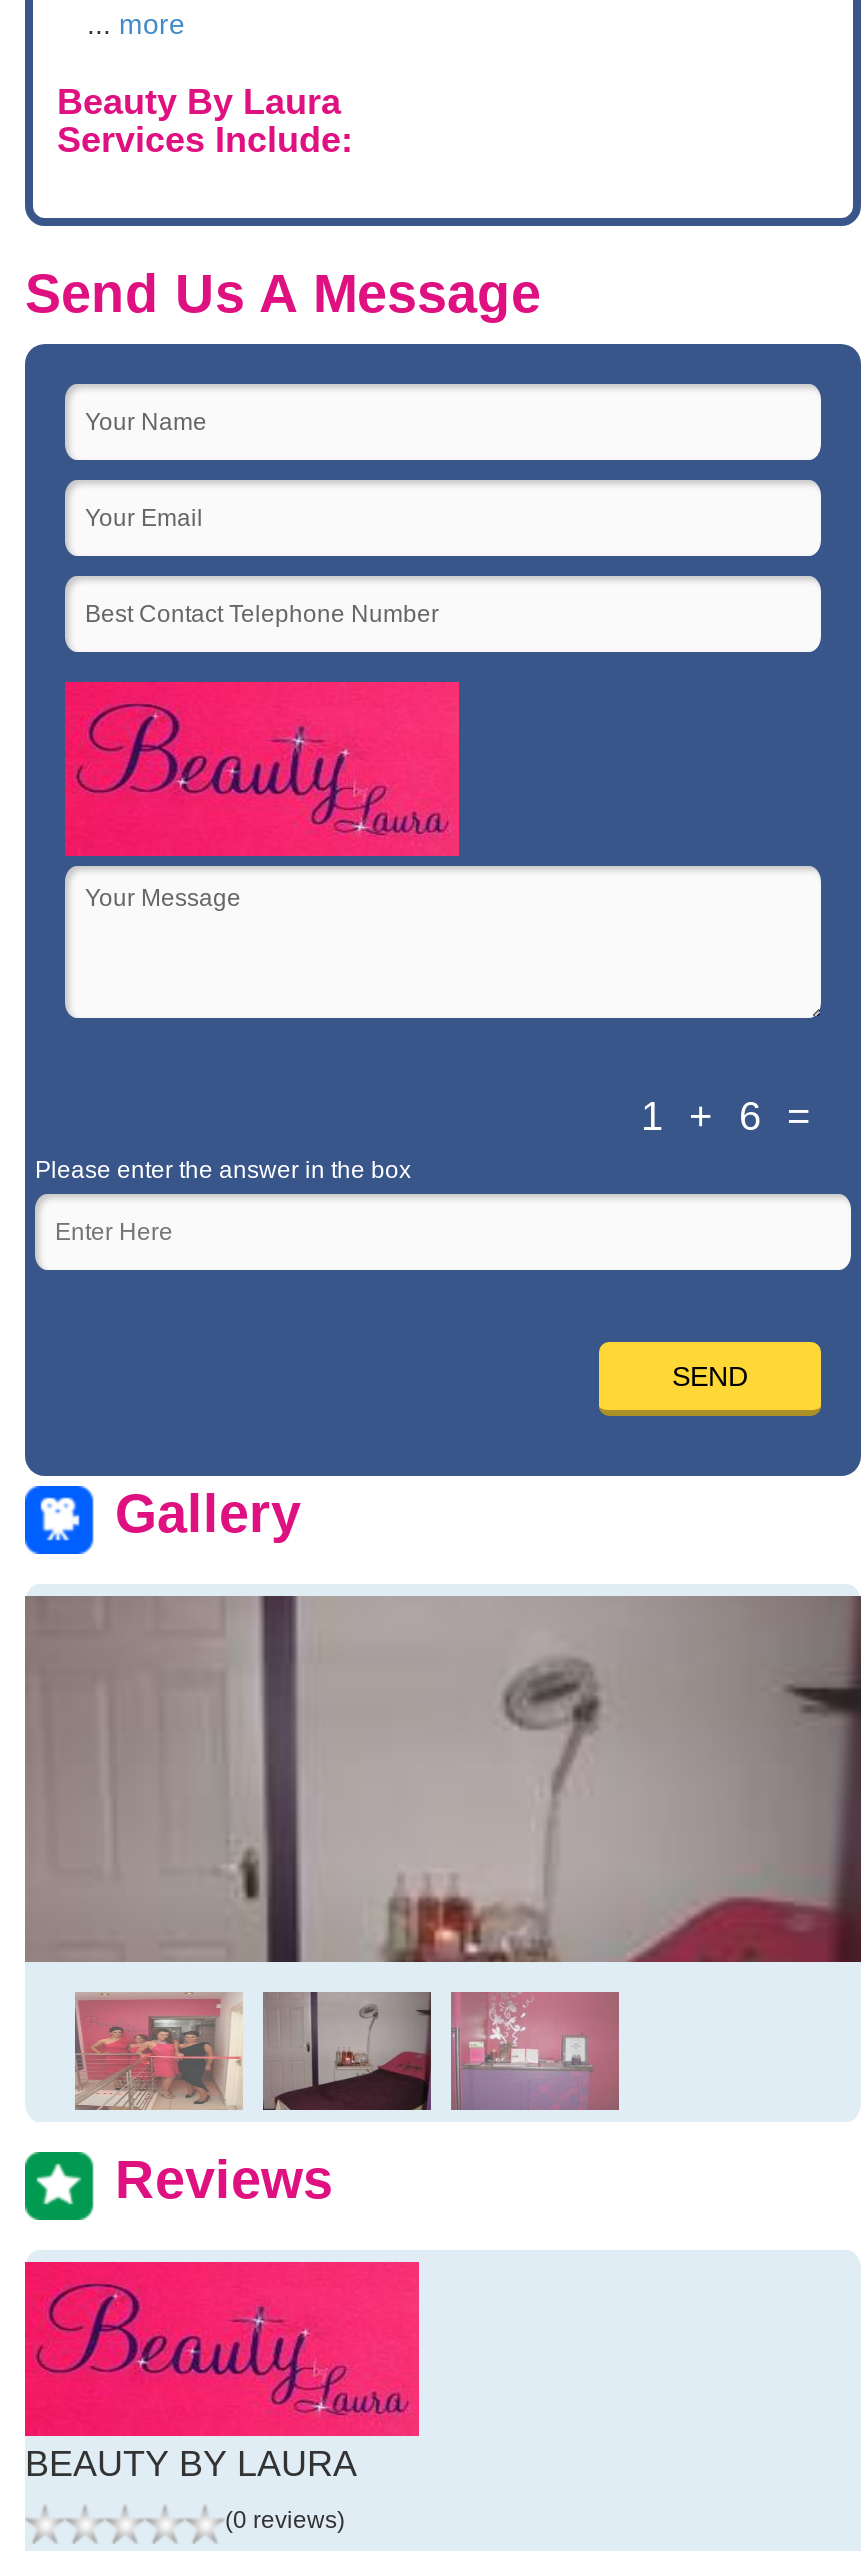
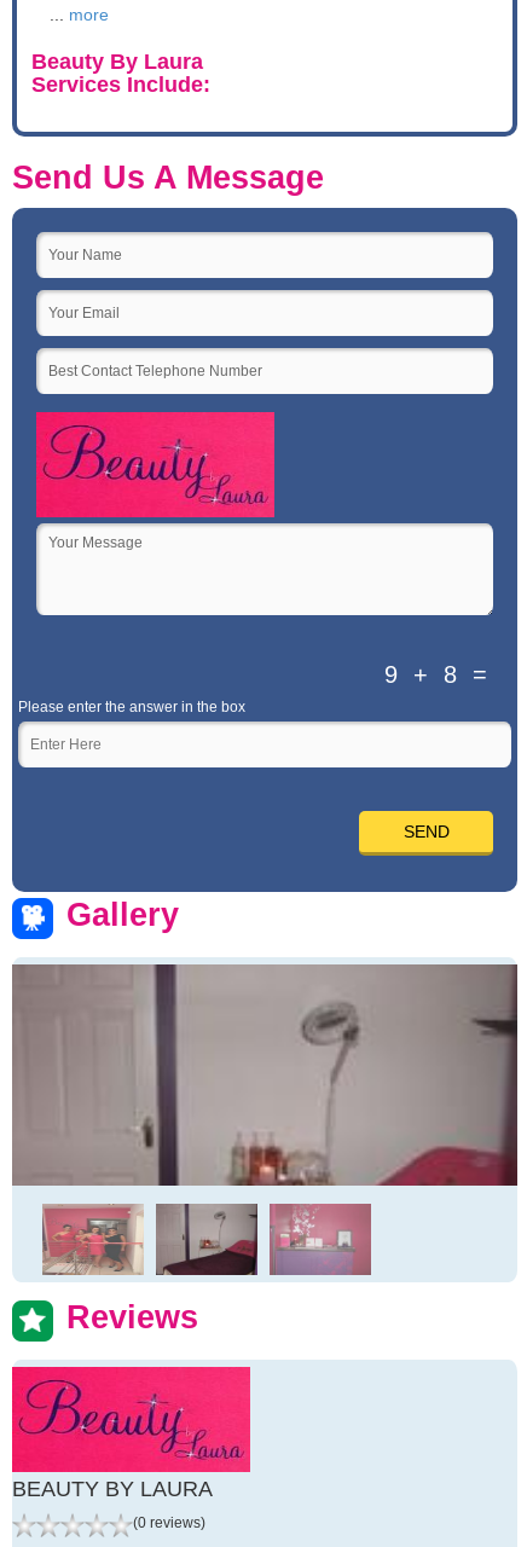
- 1 + 6 =
+ 9 + 8 =
